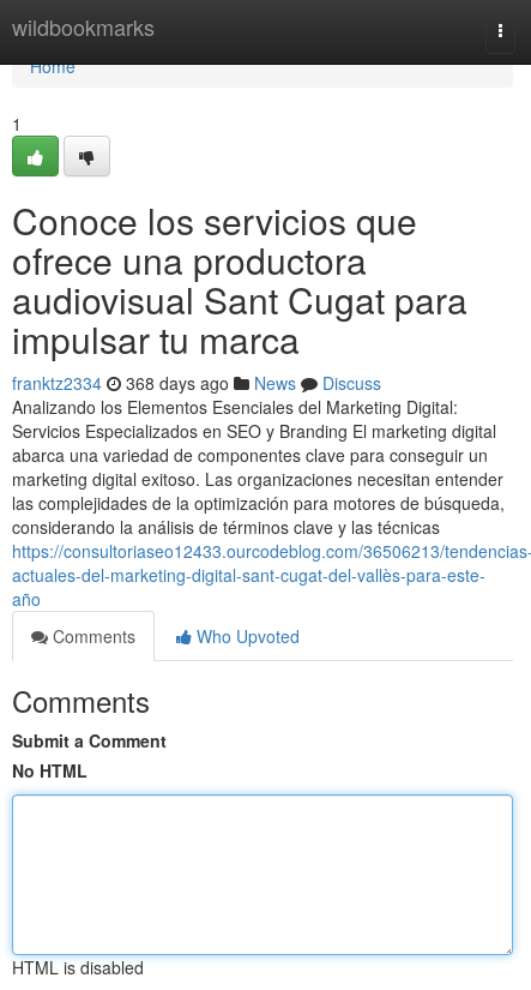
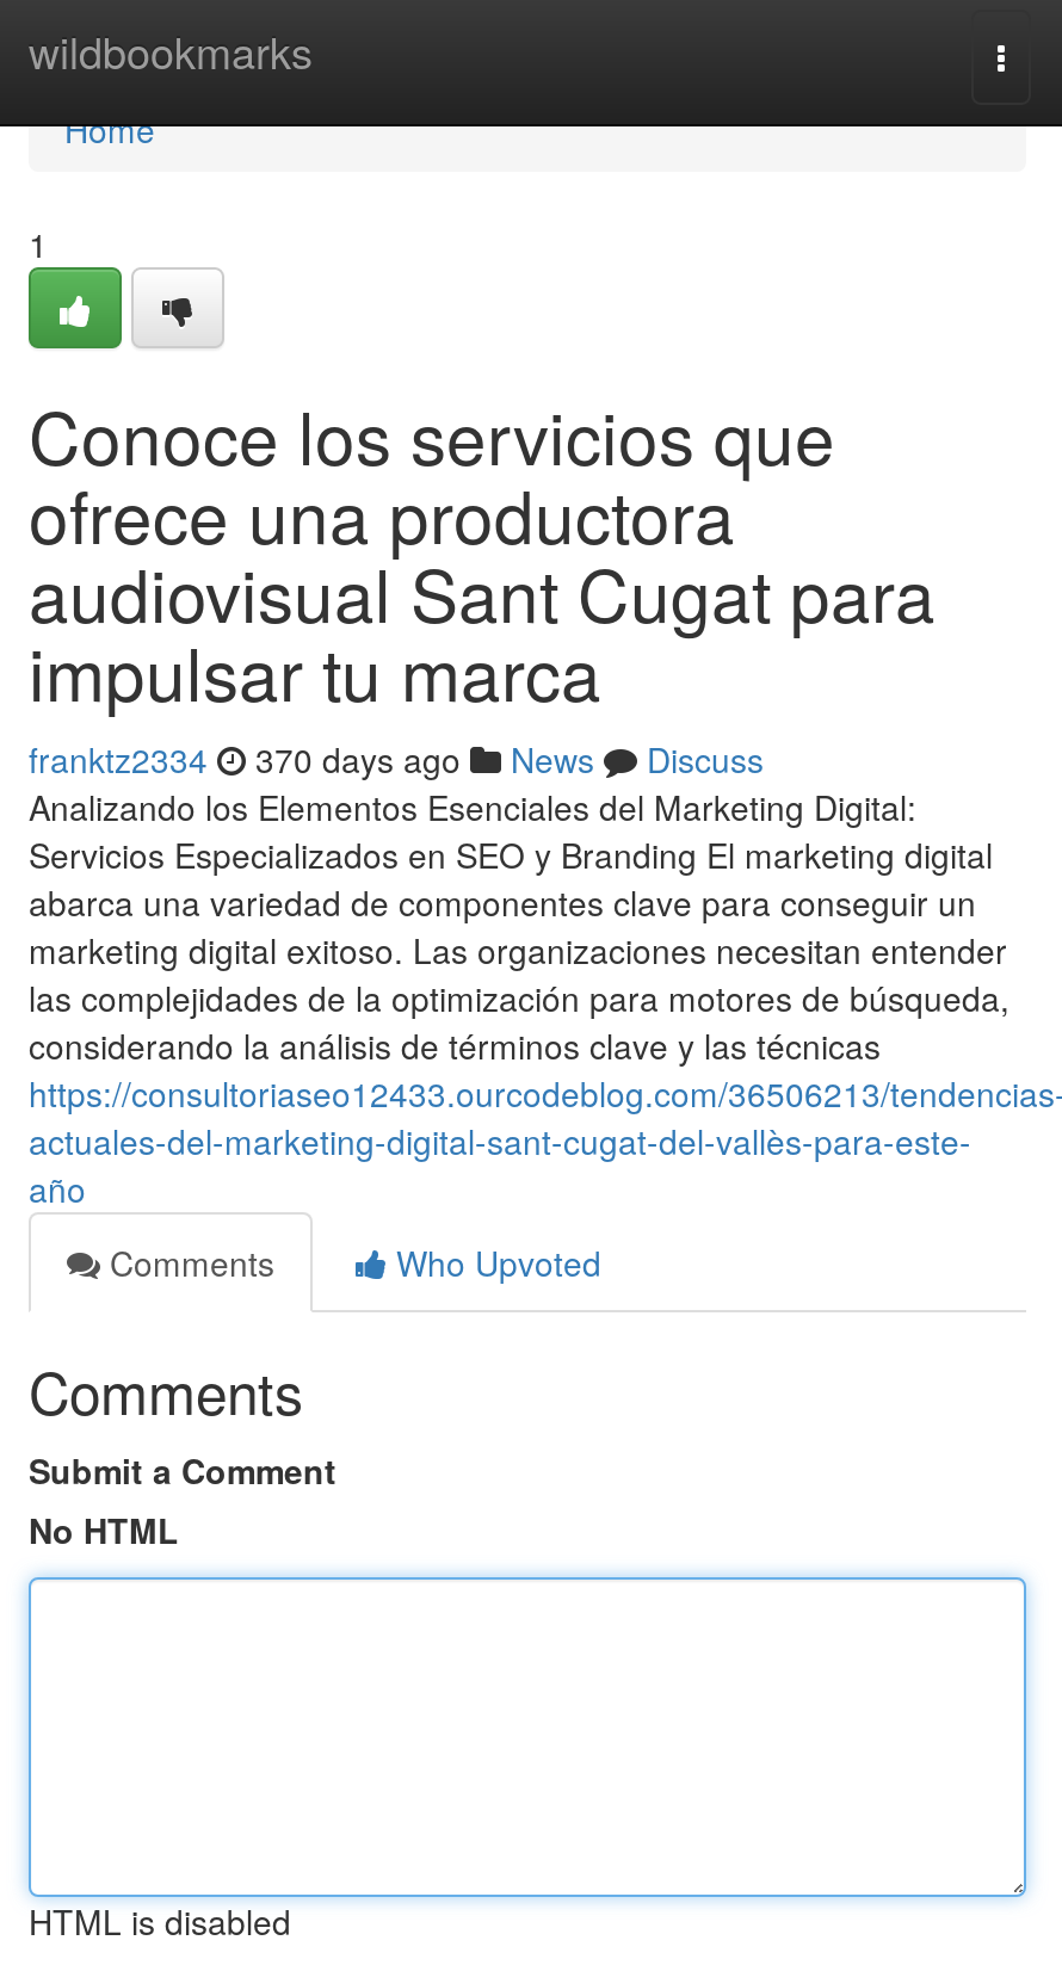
- franktz2334 368 days ago News Discuss
+ franktz2334 370 days ago News Discuss
